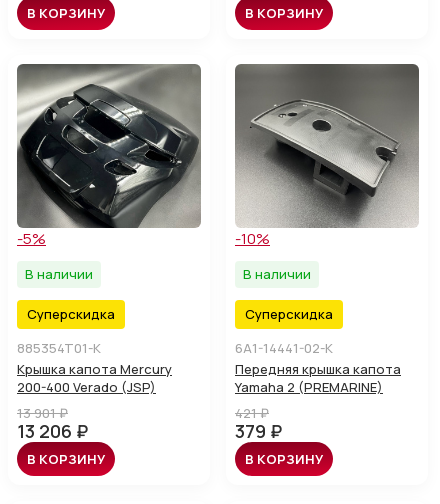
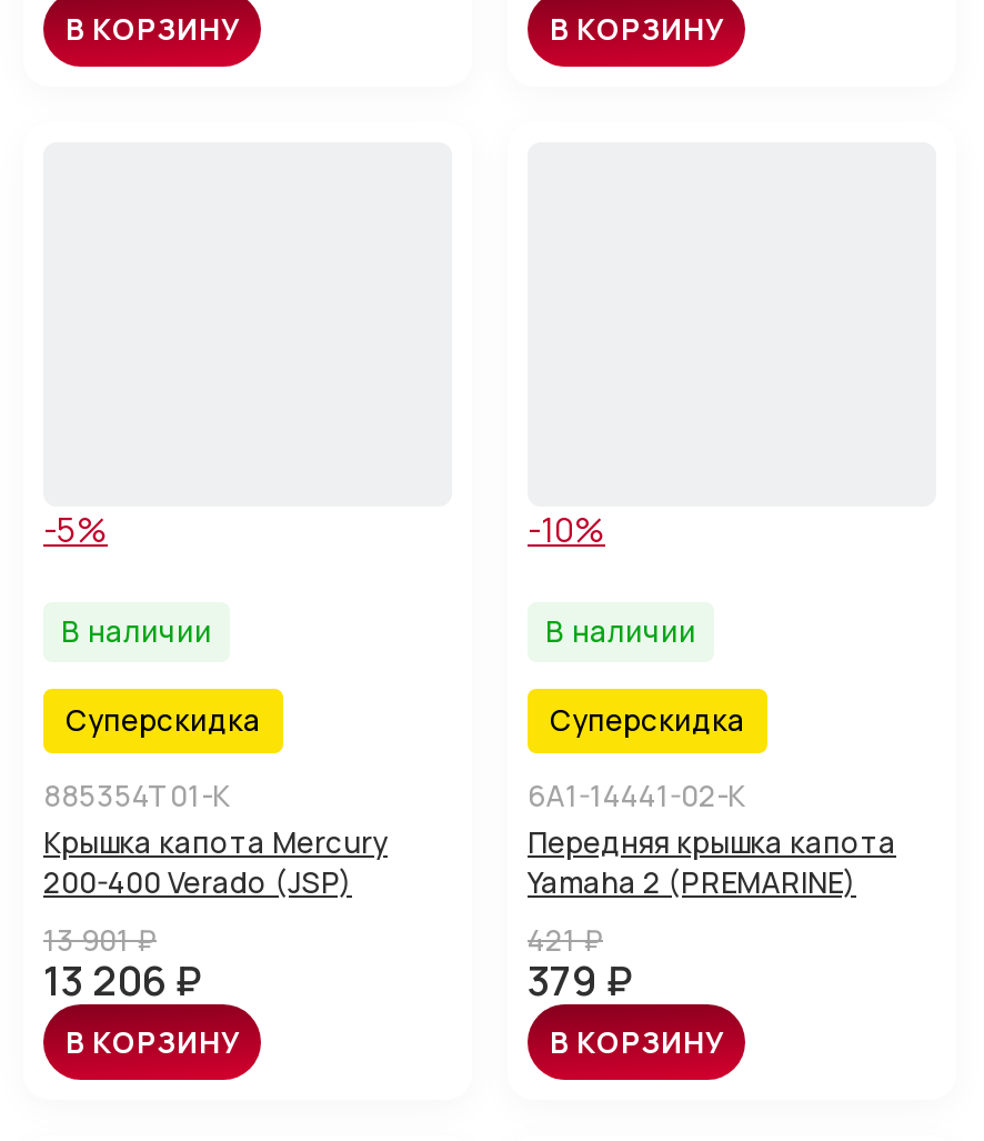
- [image]

- [image]
